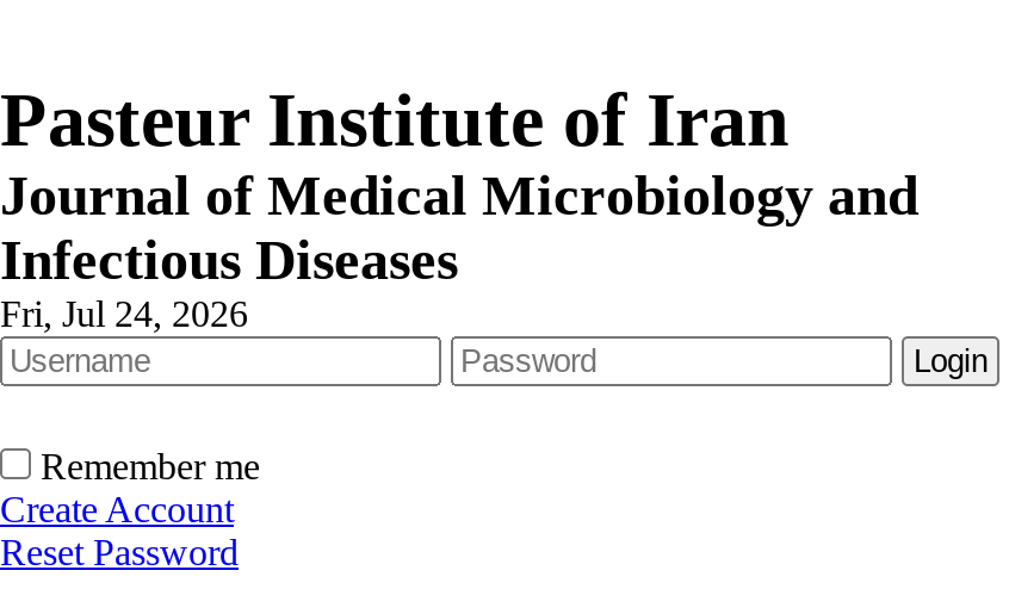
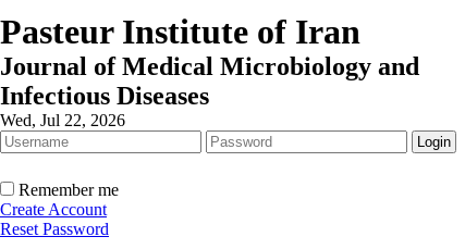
- Fri, Jul 24, 2026
+ Wed, Jul 22, 2026
